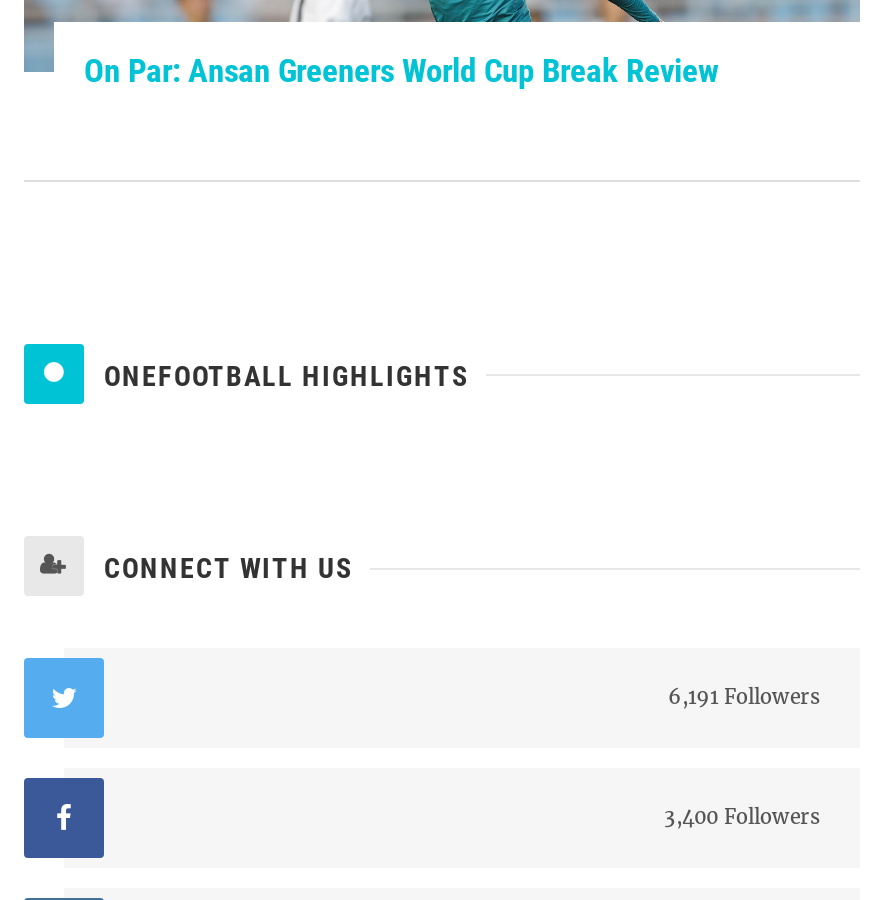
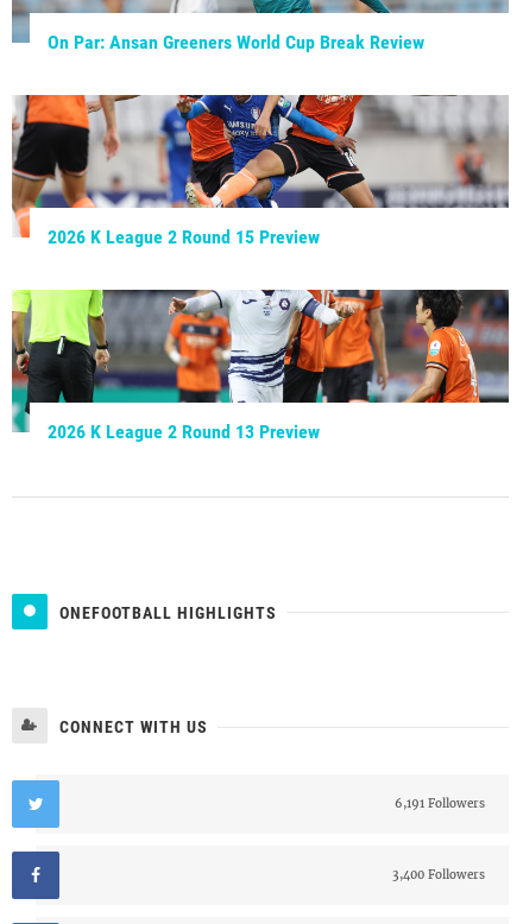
+ [image]
+ 2026 K League 2 Round 15 Preview

+ [image]
+ 2026 K League 2 Round 13 Preview
